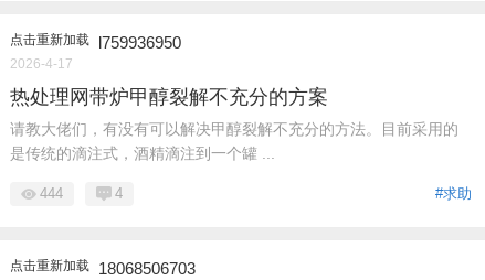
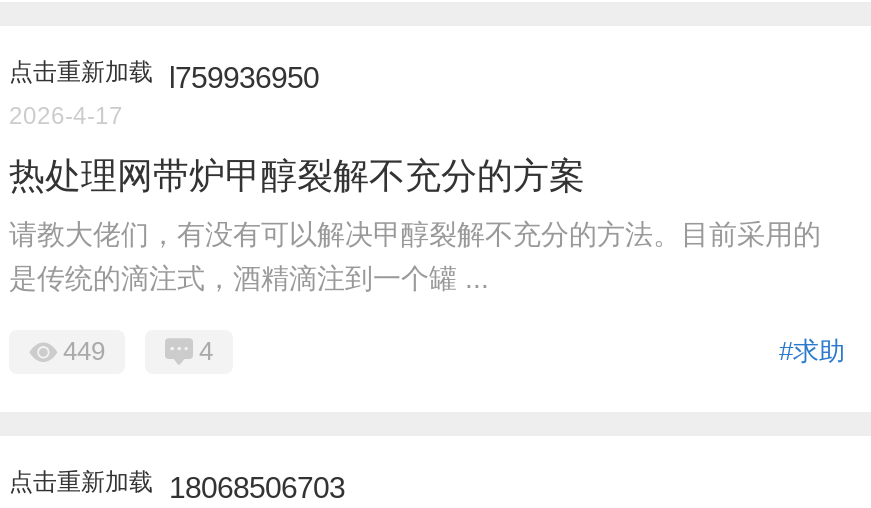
- 444
+ 449
